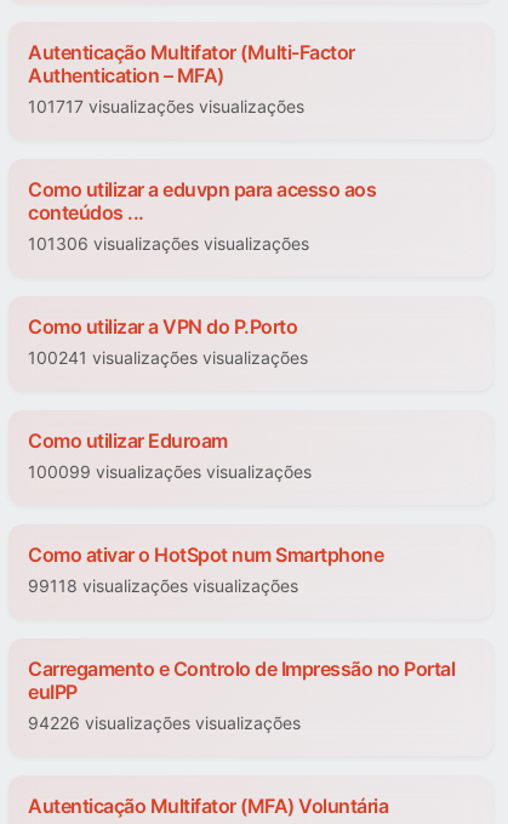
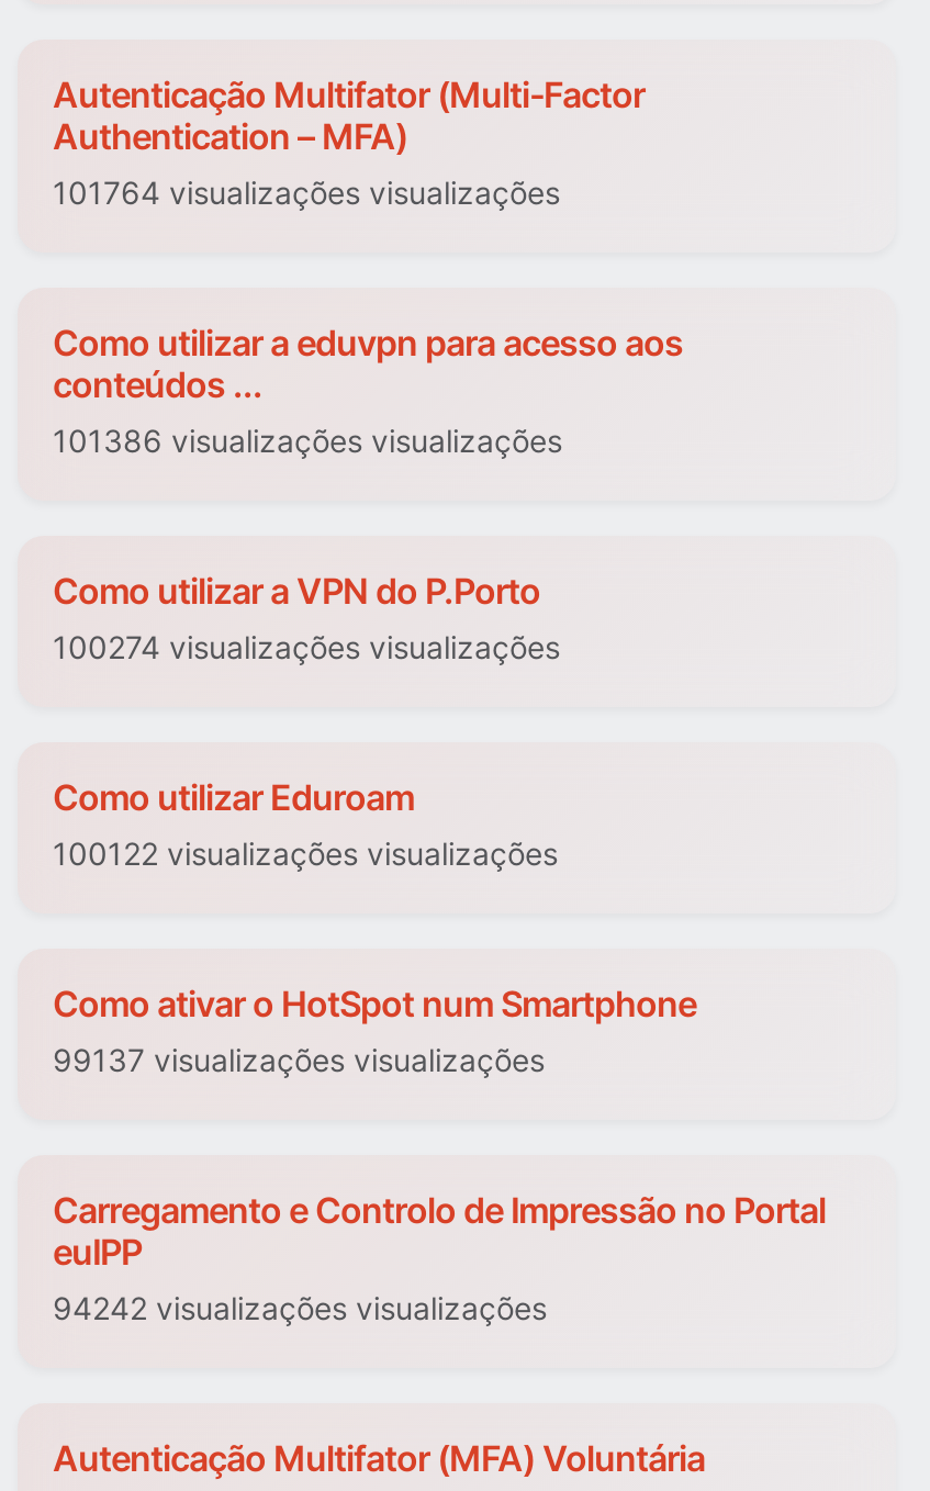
- 101717 visualizações visualizações
+ 101764 visualizações visualizações

- 101306 visualizações visualizações
+ 101386 visualizações visualizações

- 100241 visualizações visualizações
+ 100274 visualizações visualizações

- 100099 visualizações visualizações
+ 100122 visualizações visualizações

- 99118 visualizações visualizações
+ 99137 visualizações visualizações

- 94226 visualizações visualizações
+ 94242 visualizações visualizações
